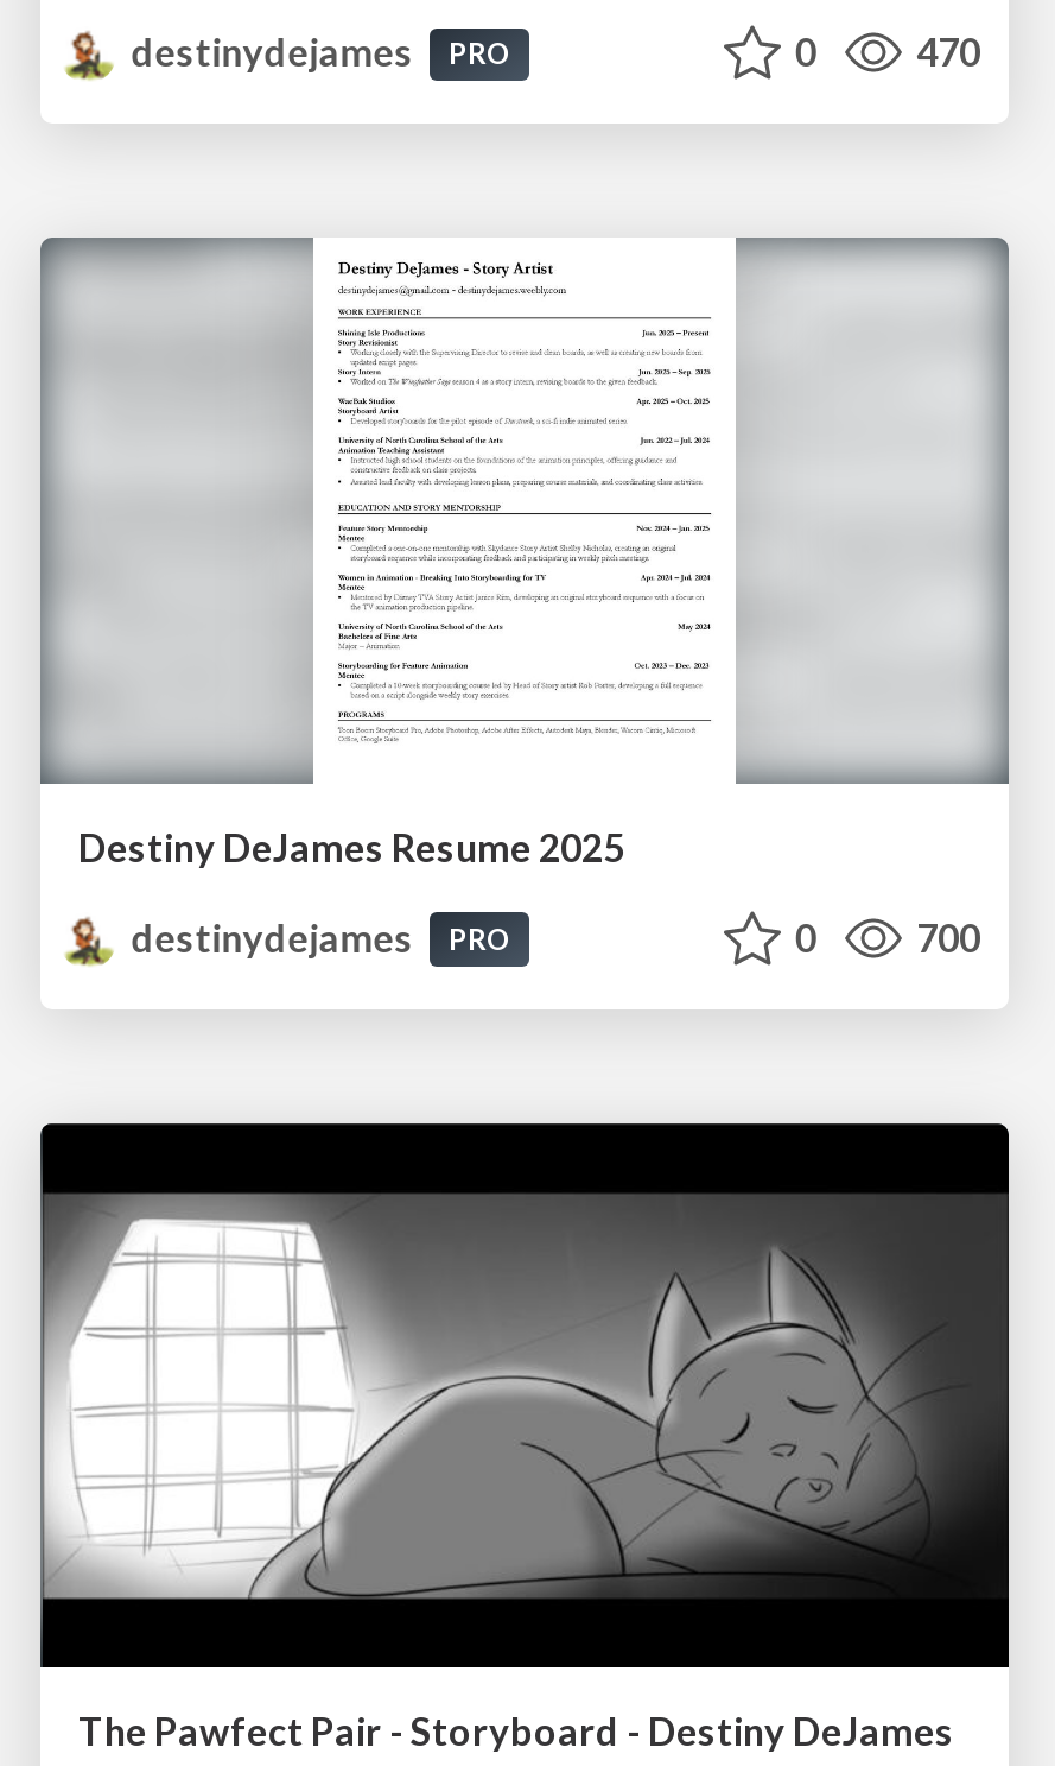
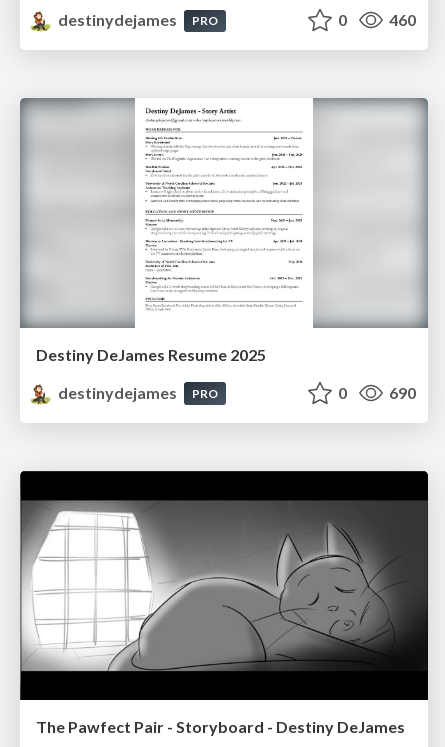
- 470
+ 460

- 700
+ 690
